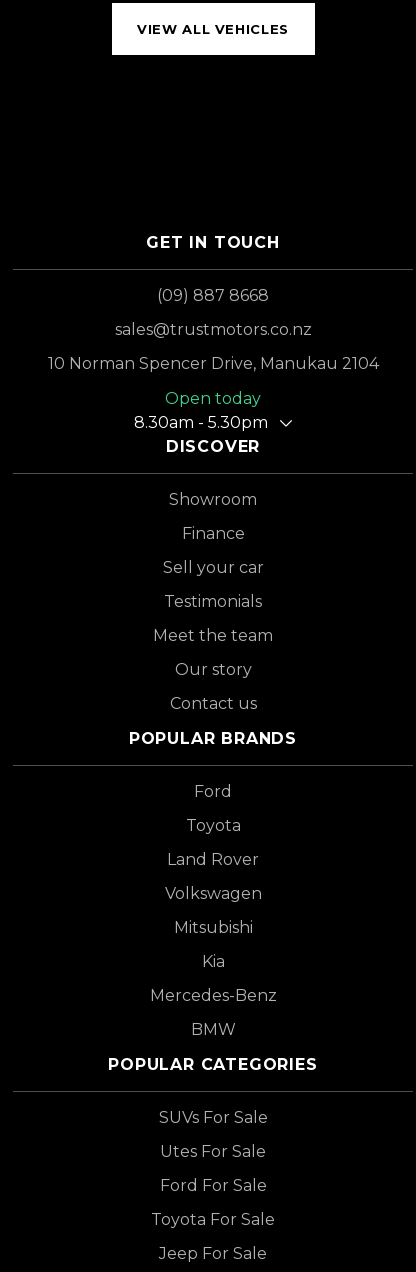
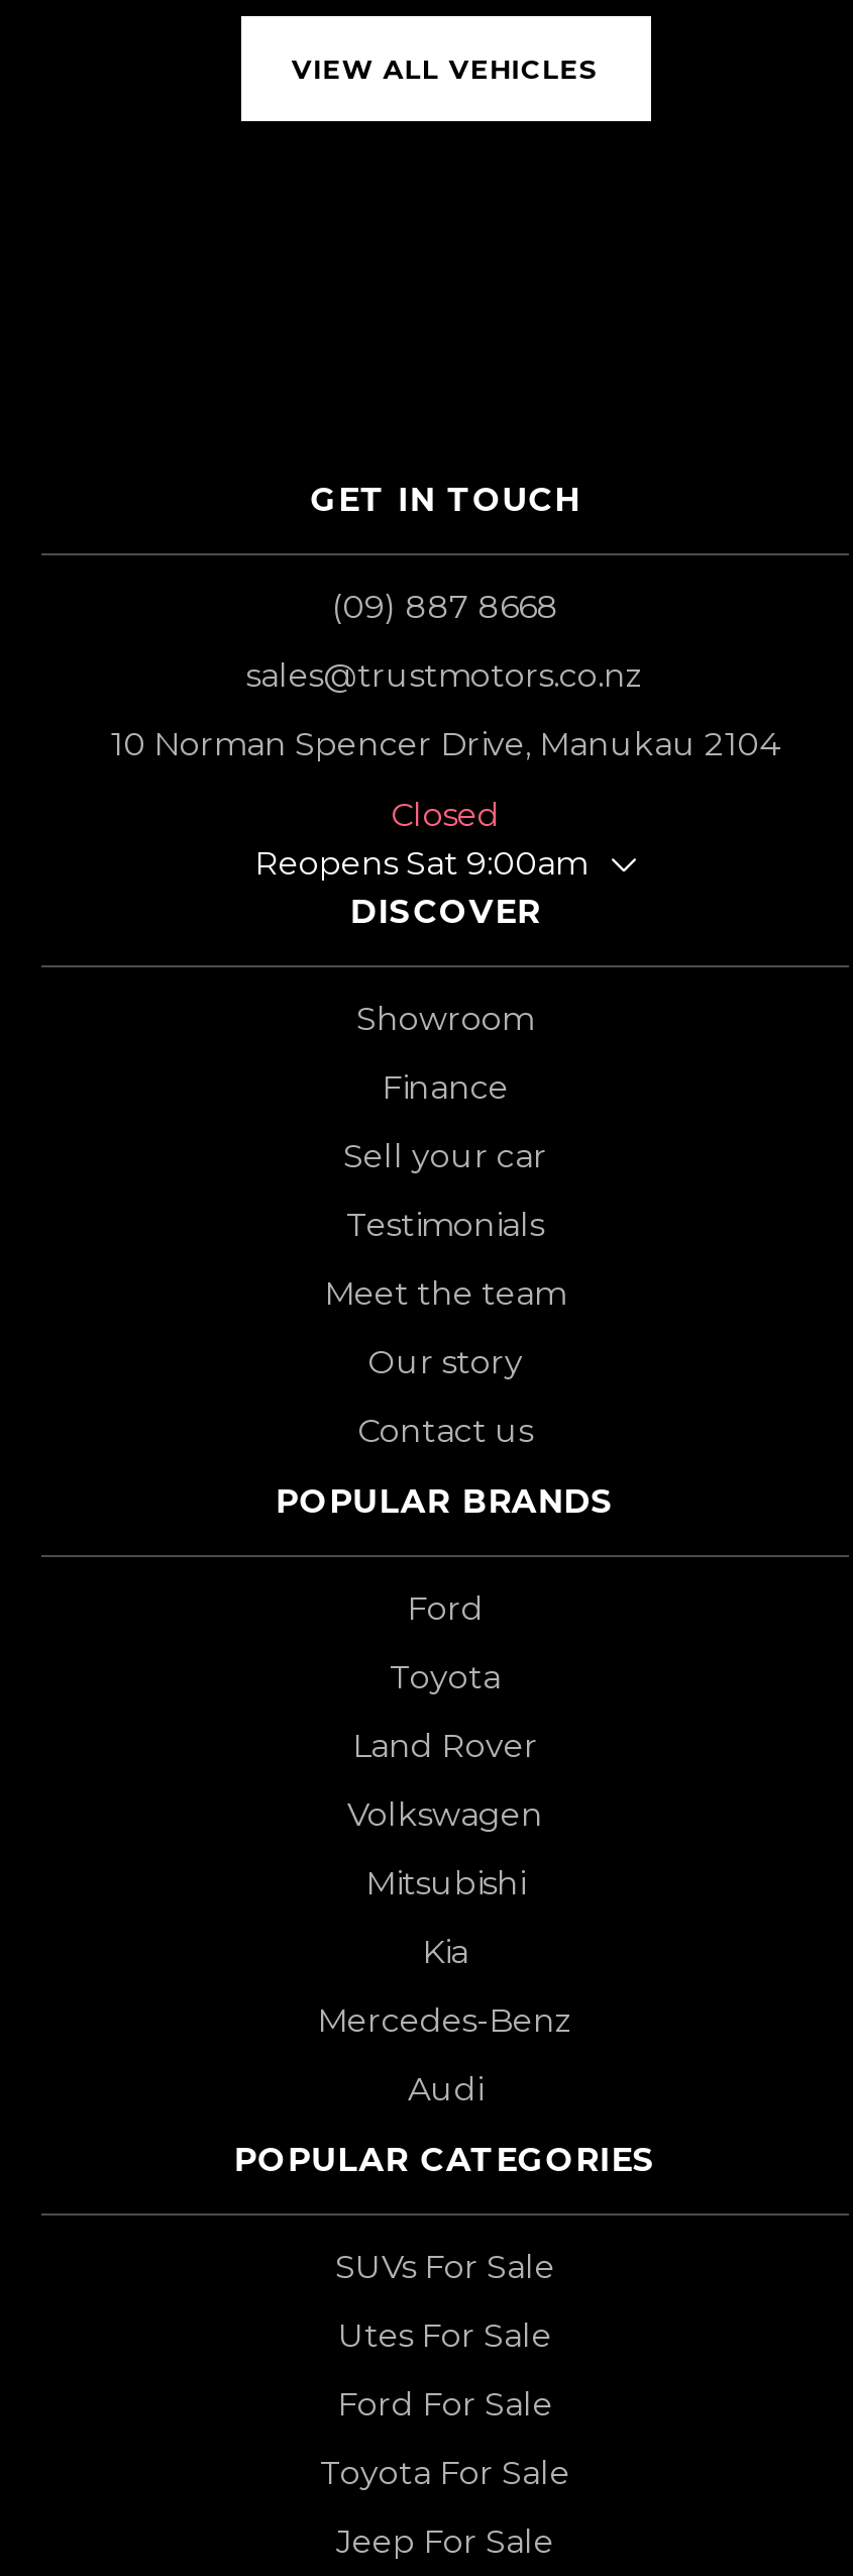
- Open today
- 8.30am - 5.30pm
+ Closed
+ Reopens Sat 9:00am

- BMW
+ Audi
